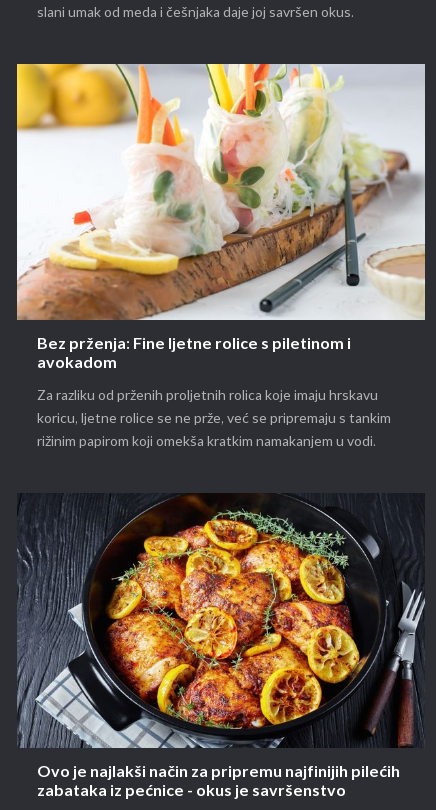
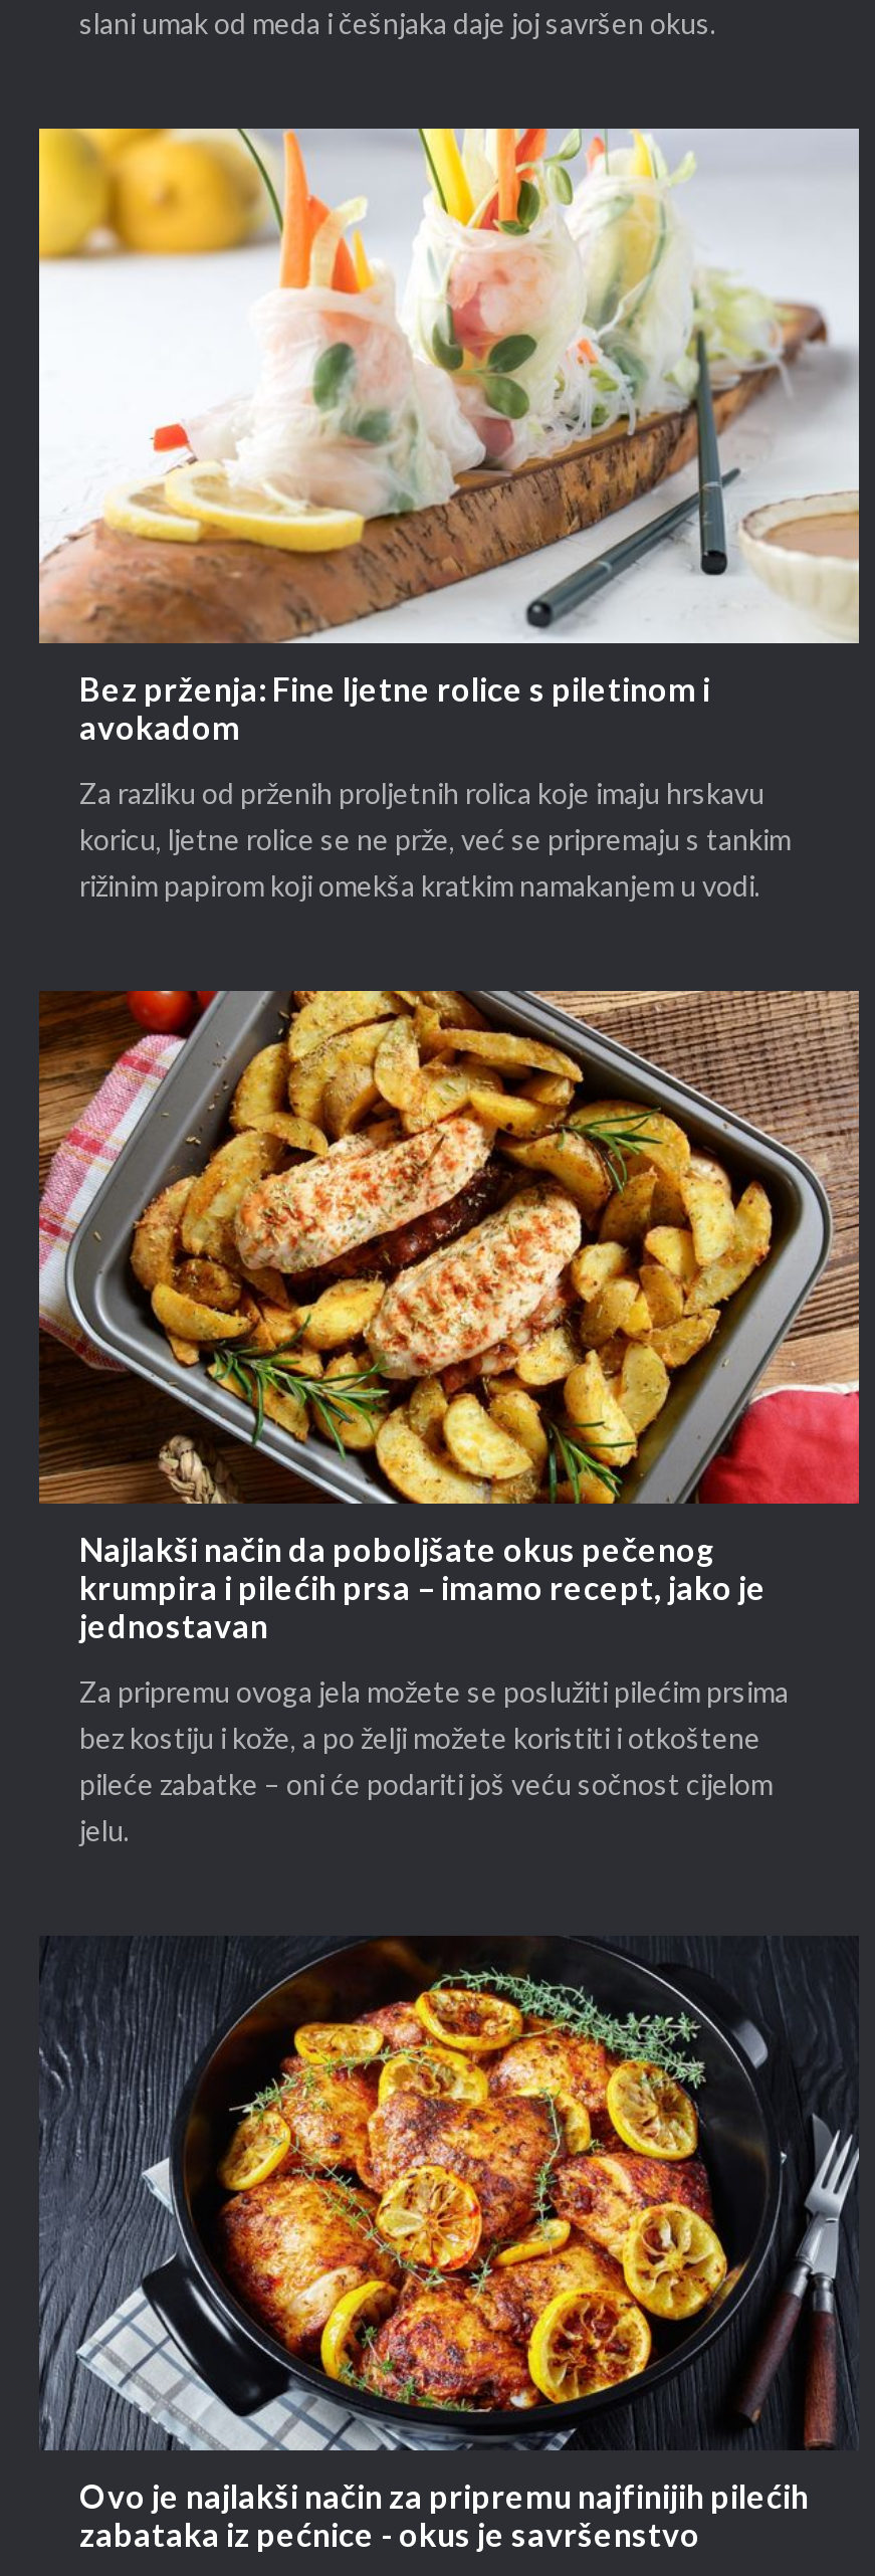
+ [image]
+ Najlakši način da poboljšate okus pečenog
+ krumpira i pilećih prsa – imamo recept, jako je
+ jednostavan
+ Za pripremu ovoga jela možete se poslužiti pilećim prsima
+ bez kostiju i kože, a po želji možete koristiti i otkoštene
+ pileće zabatke – oni će podariti još veću sočnost cijelom
+ jelu.
